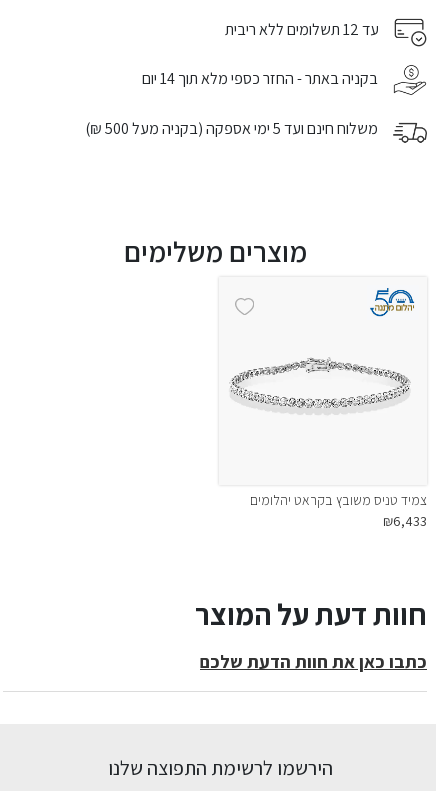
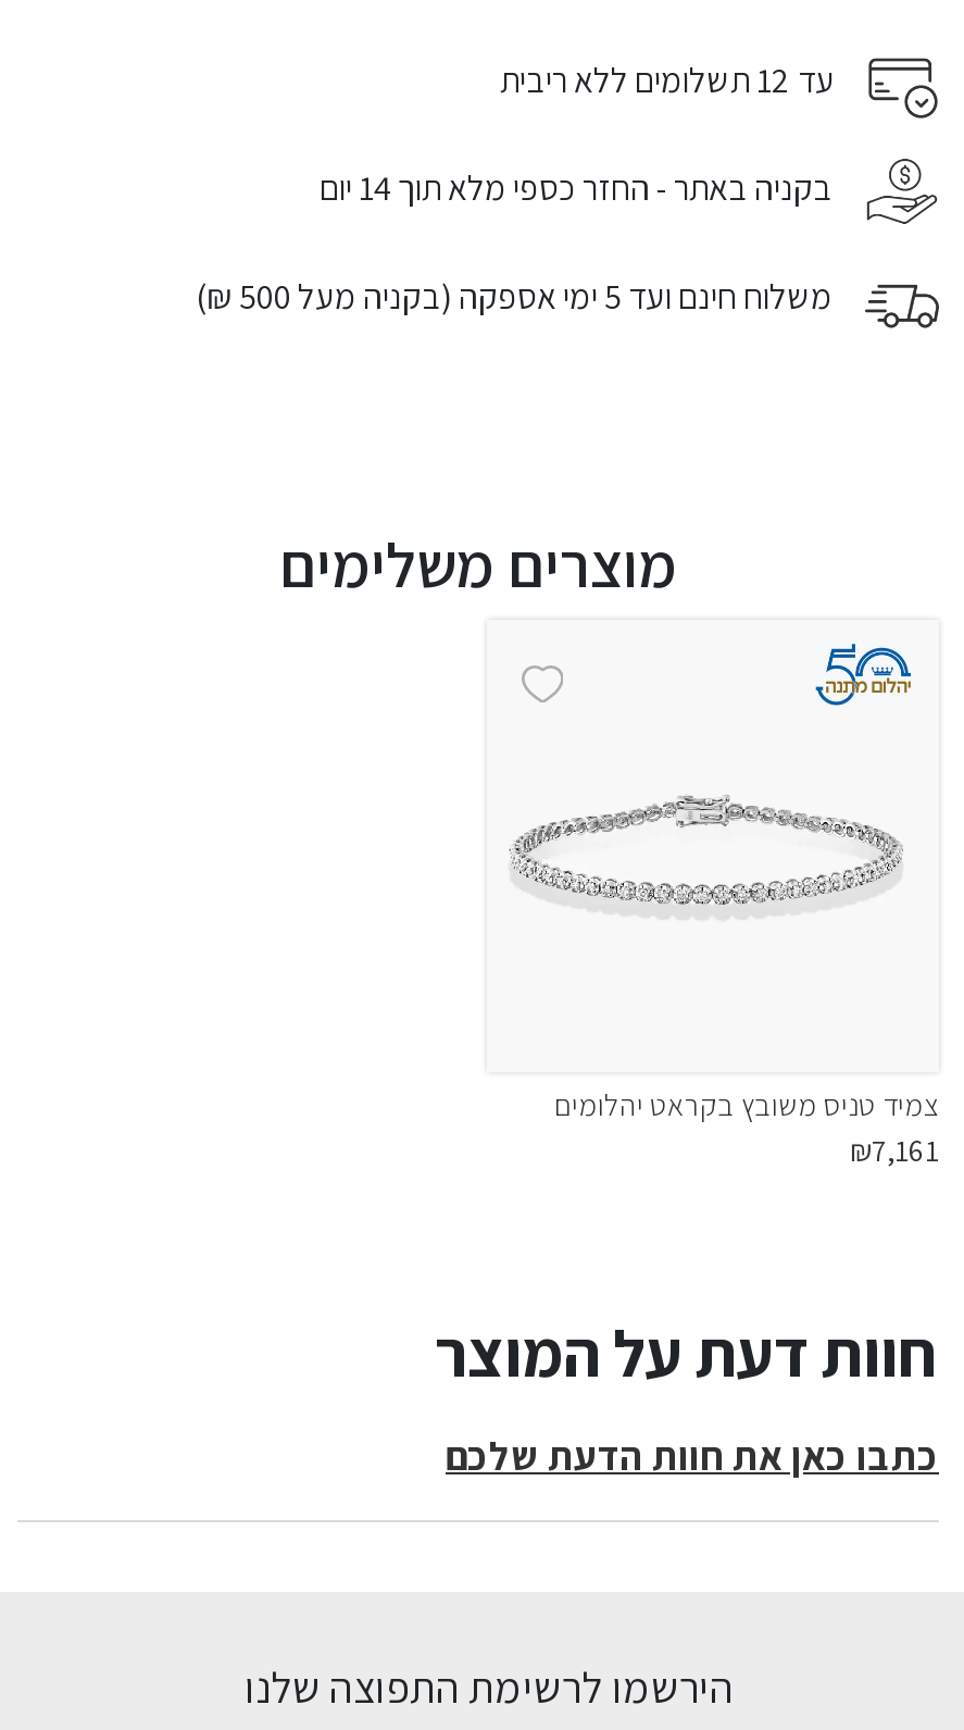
- ₪6,433
+ ₪7,161
